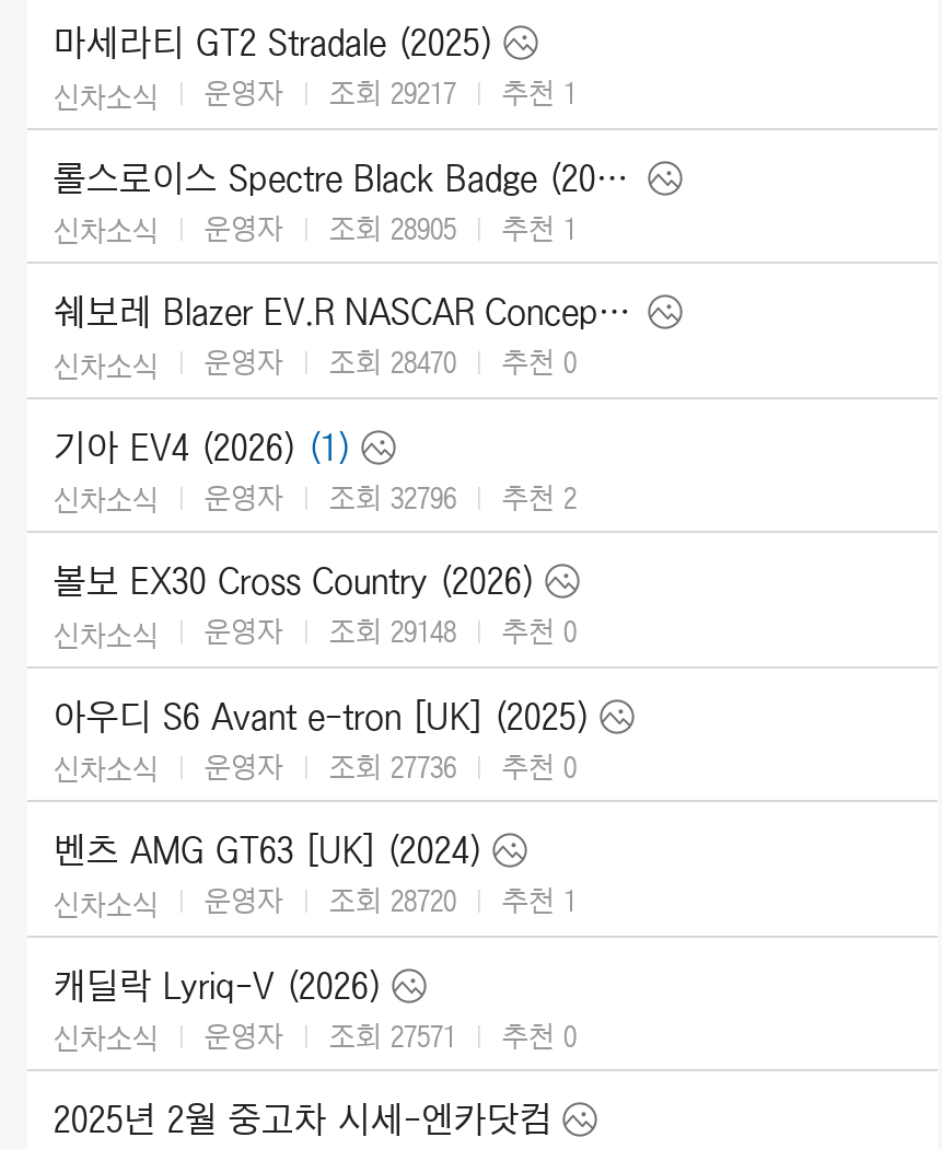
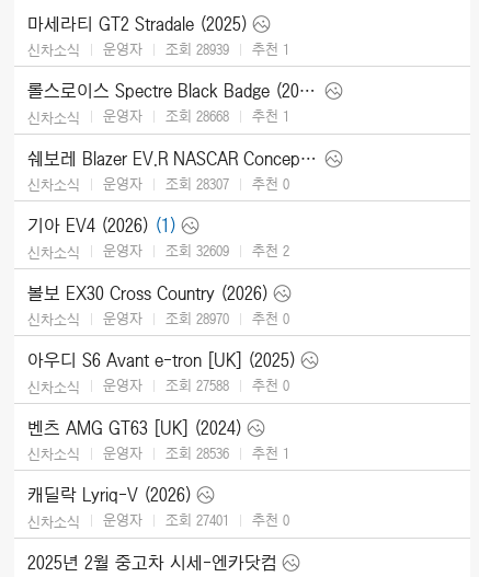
- 신차소식 운영자 조회 29217 추천 1
+ 신차소식 운영자 조회 28939 추천 1

- 신차소식 운영자 조회 28905 추천 1
+ 신차소식 운영자 조회 28668 추천 1

- 신차소식 운영자 조회 28470 추천 0
+ 신차소식 운영자 조회 28307 추천 0

- 신차소식 운영자 조회 32796 추천 2
+ 신차소식 운영자 조회 32609 추천 2

- 신차소식 운영자 조회 29148 추천 0
+ 신차소식 운영자 조회 28970 추천 0

- 신차소식 운영자 조회 27736 추천 0
+ 신차소식 운영자 조회 27588 추천 0

- 신차소식 운영자 조회 28720 추천 1
+ 신차소식 운영자 조회 28536 추천 1

- 신차소식 운영자 조회 27571 추천 0
+ 신차소식 운영자 조회 27401 추천 0
